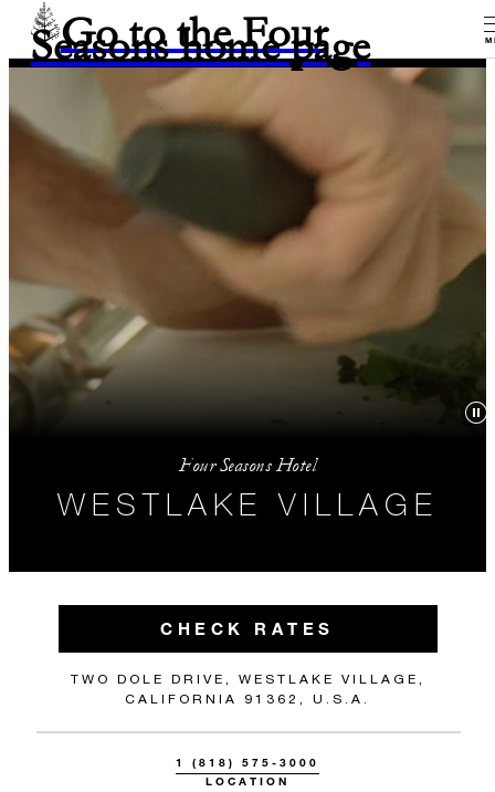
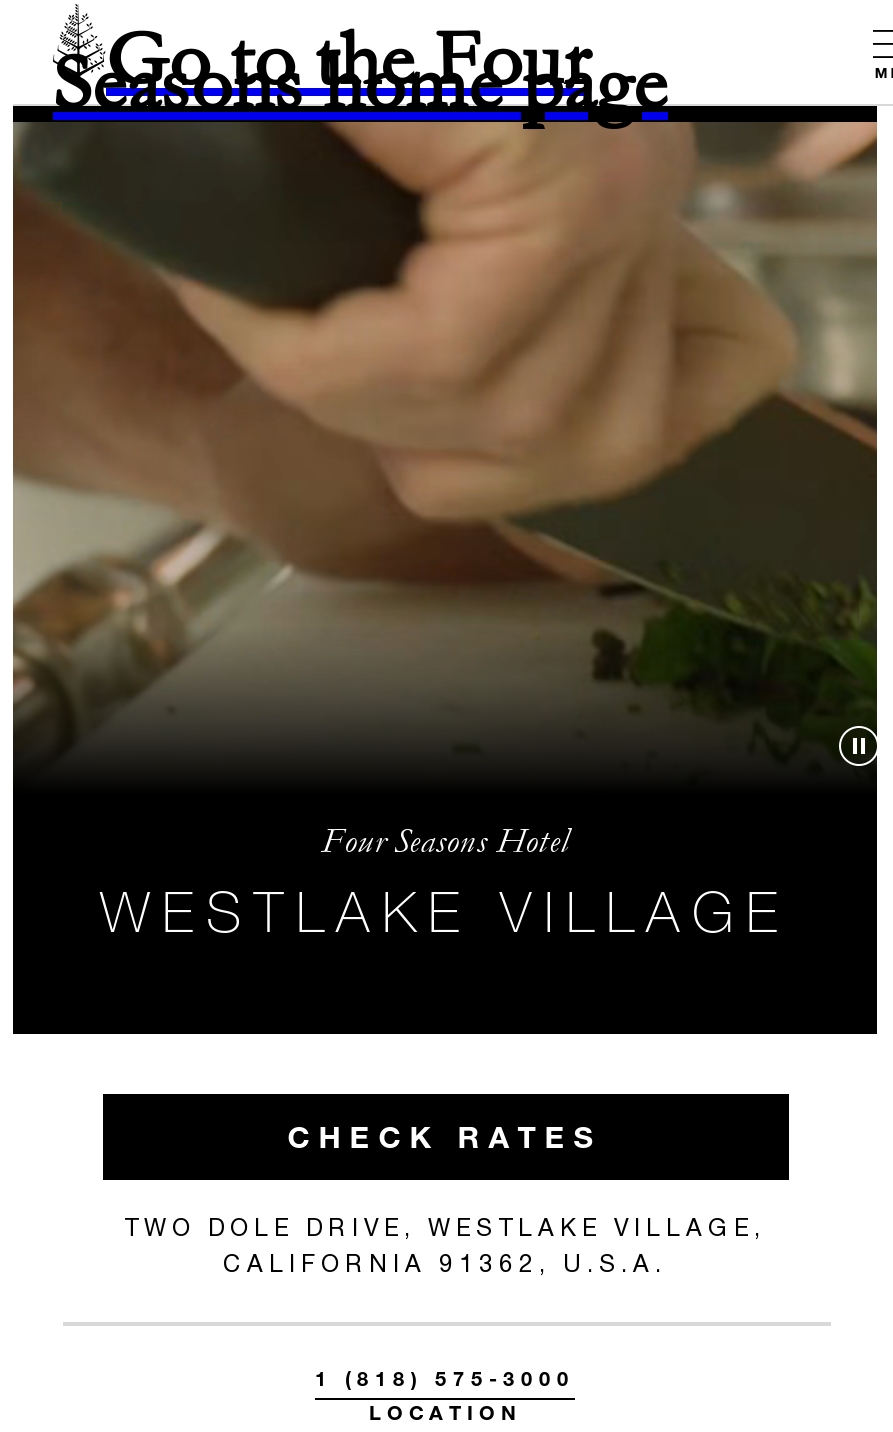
- [image]
+ [image]
